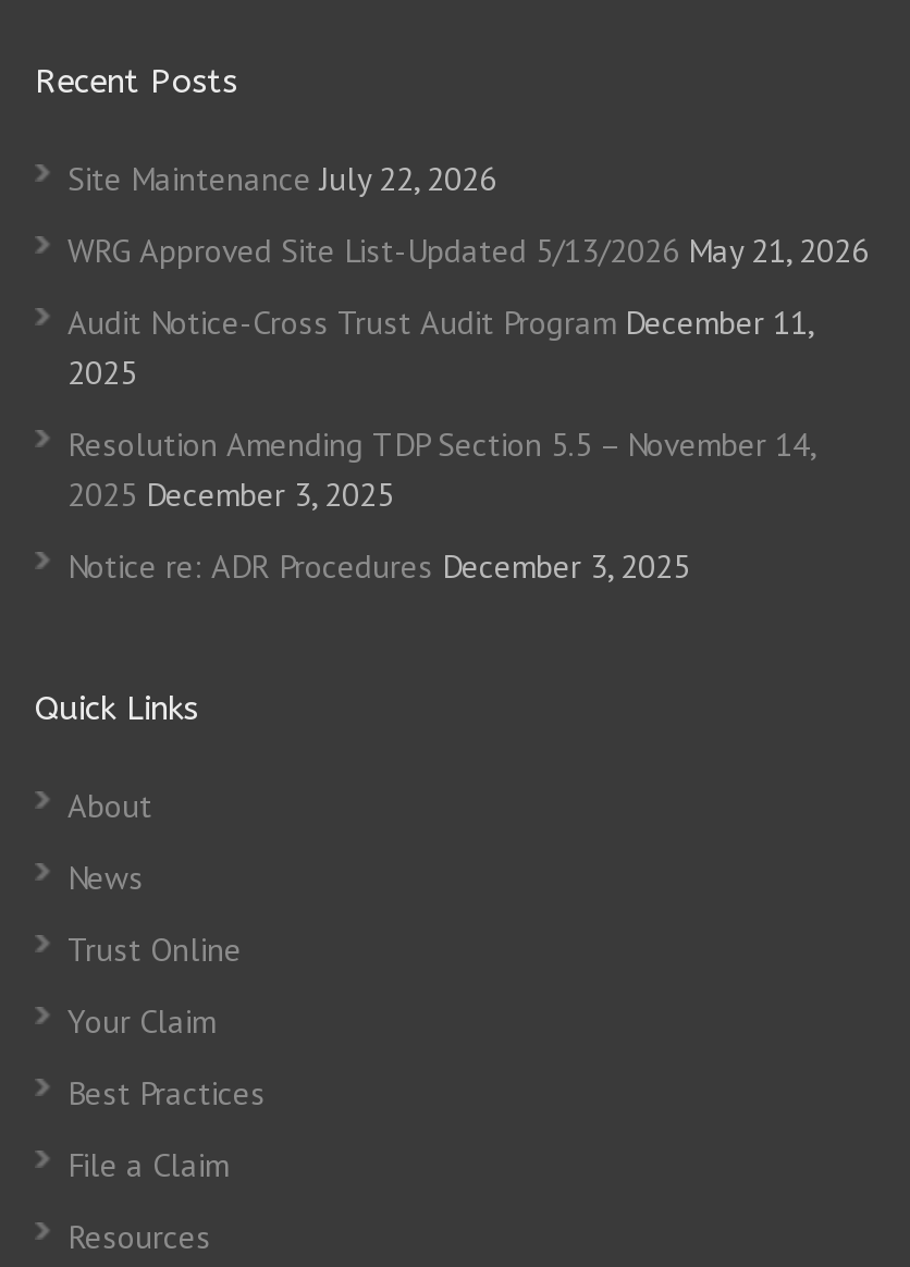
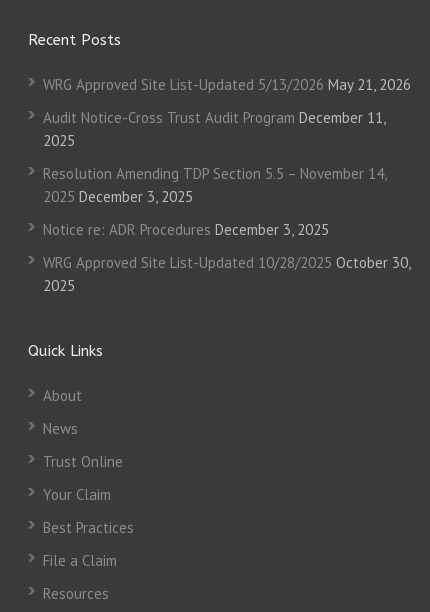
- Site Maintenance July 22, 2026

moved up: WRG Approved Site List-Updated 5/13/2026 May 21, 2026 | Audit Notice-Cross Trust Audit Program December 11, | 2025 | Resolution Amending TDP Section 5.5 – November 14, | 2025 December 3, 2025 | Notice re: ADR Procedures December 3, 2025

+ WRG Approved Site List-Updated 10/28/2025 October 30,
+ 2025
